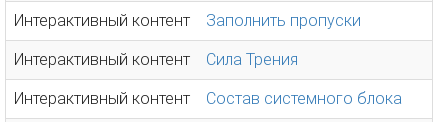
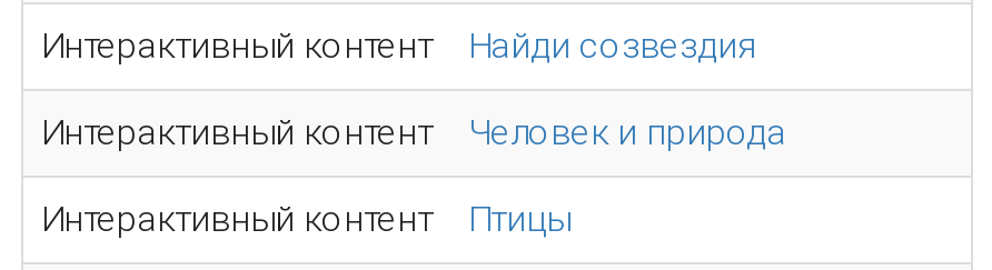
- Заполнить пропуски
+ Найди созвездия

- Сила Трения
+ Человек и природа

- Состав системного блока
+ Птицы
